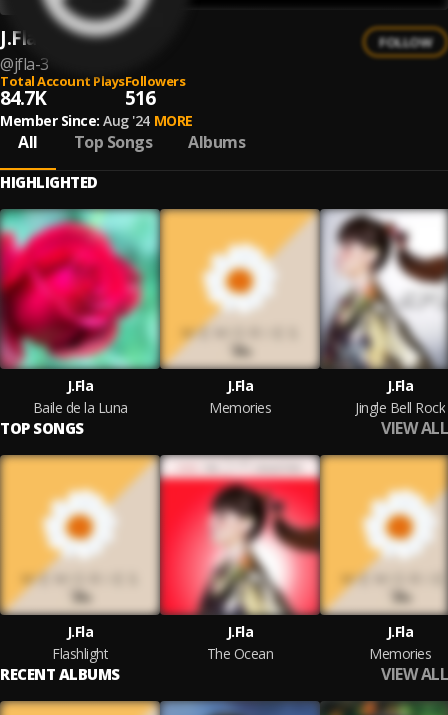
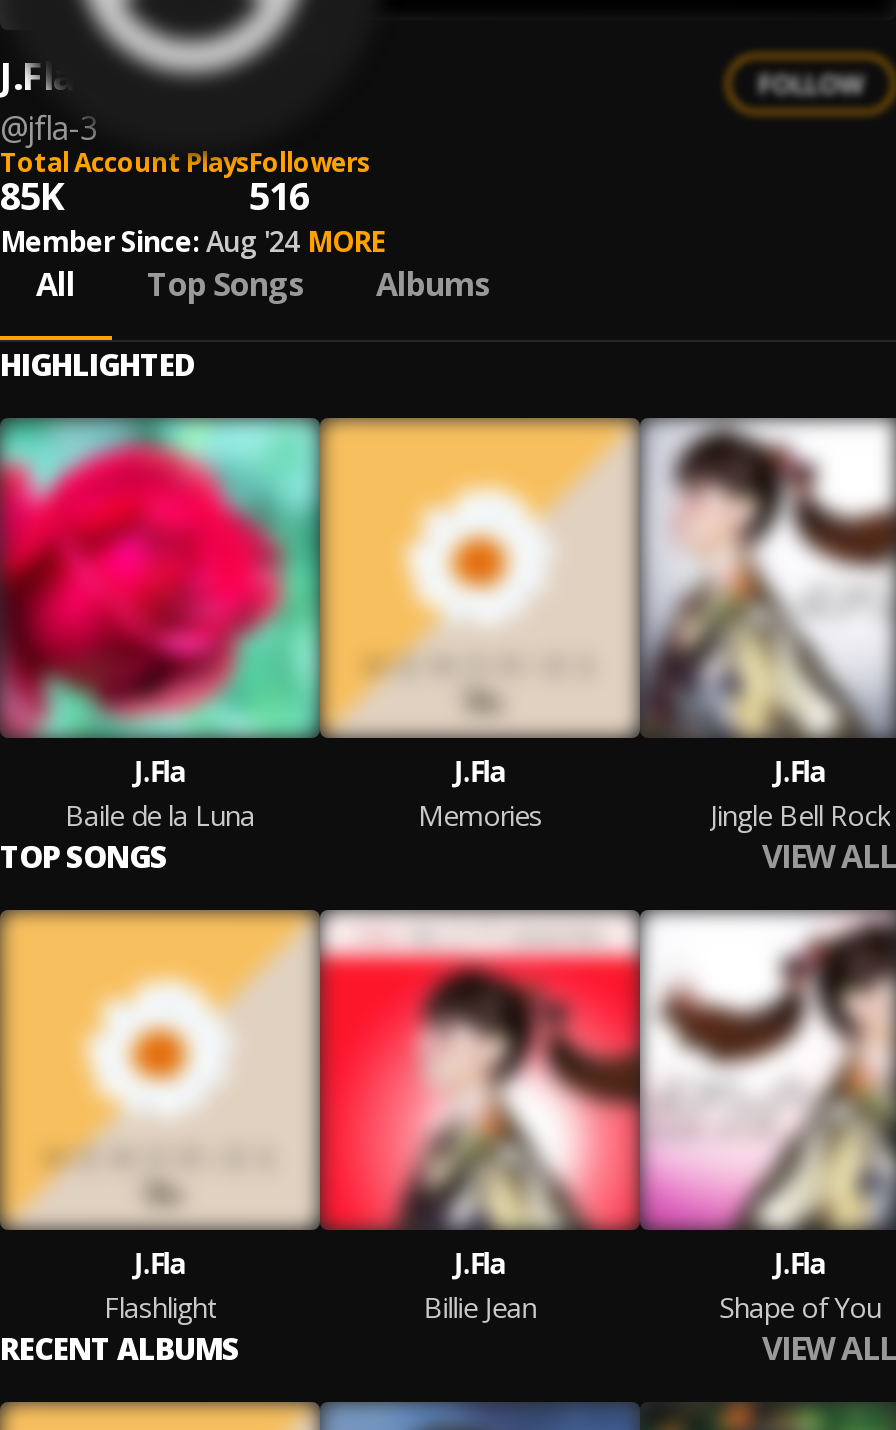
- 84.7K
+ 85K

- [image]
- Memories
+ [image]
+ Shape of You

- The Ocean
+ Billie Jean
